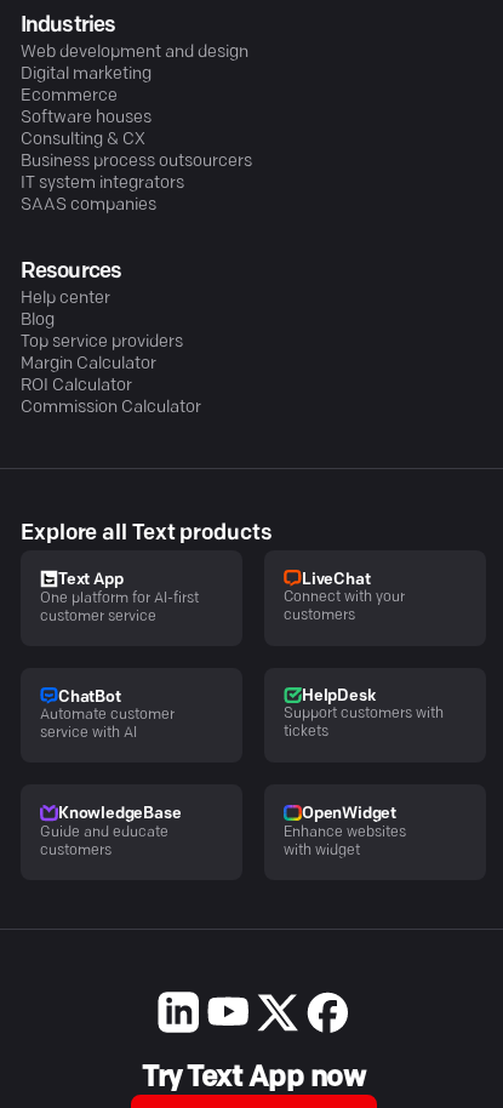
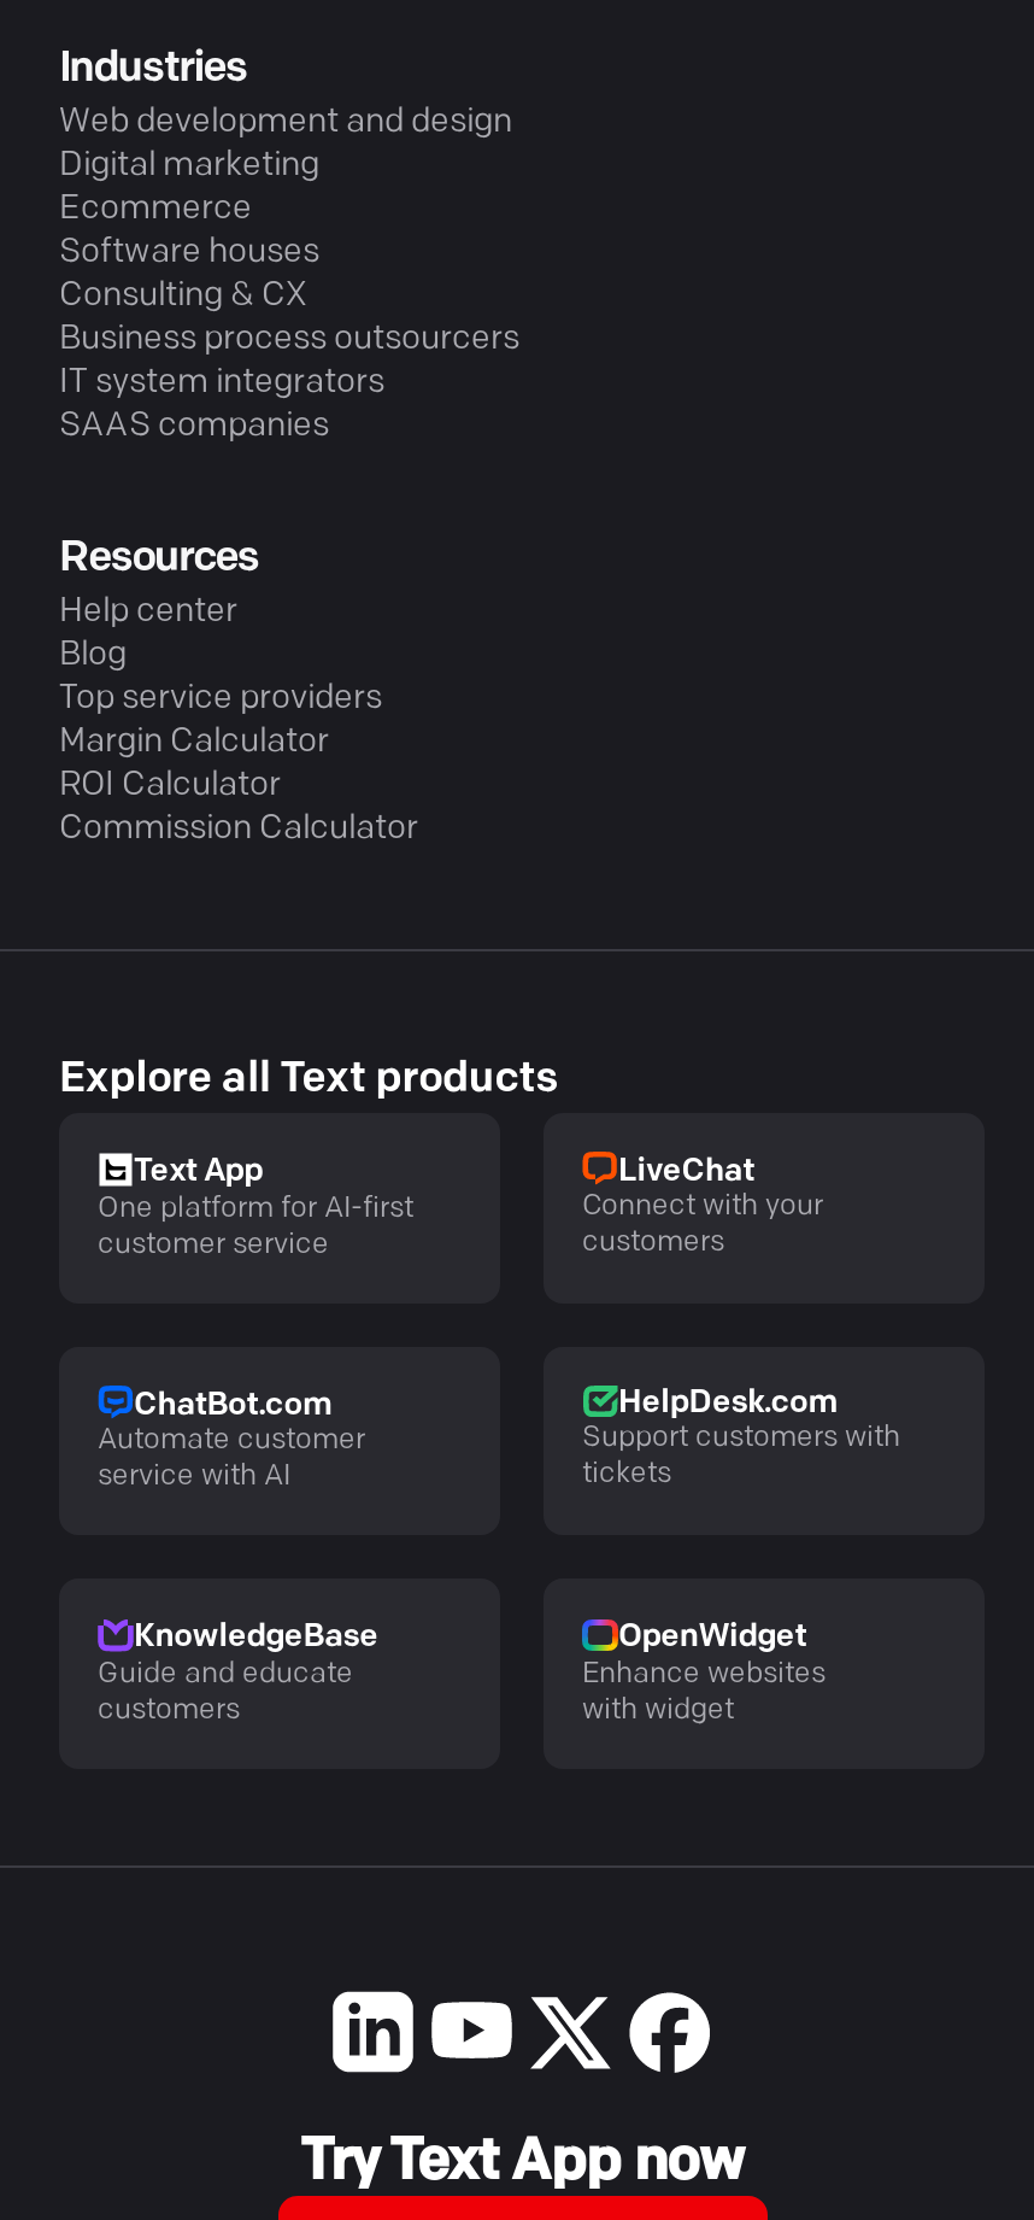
- ChatBot
+ ChatBot.com

- HelpDesk
+ HelpDesk.com
